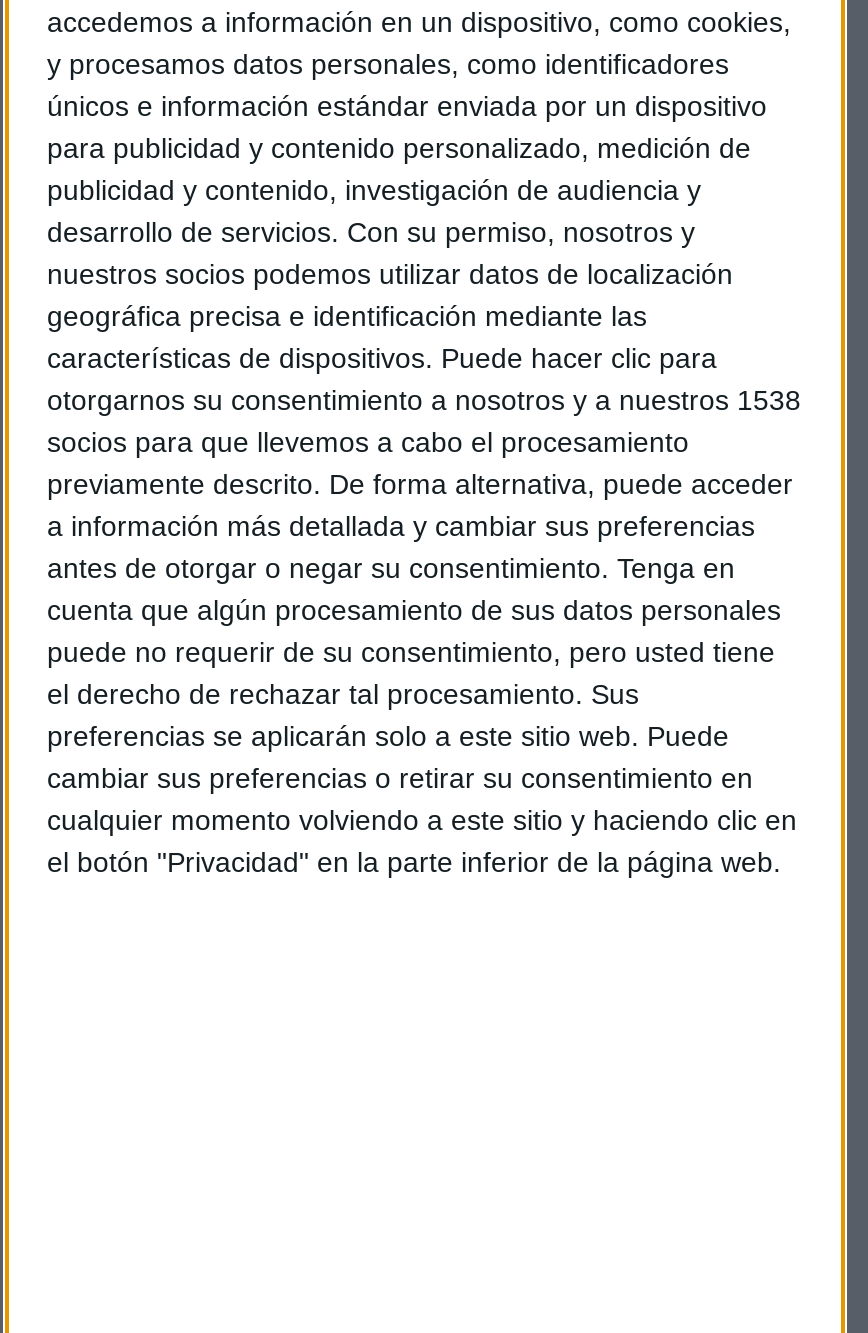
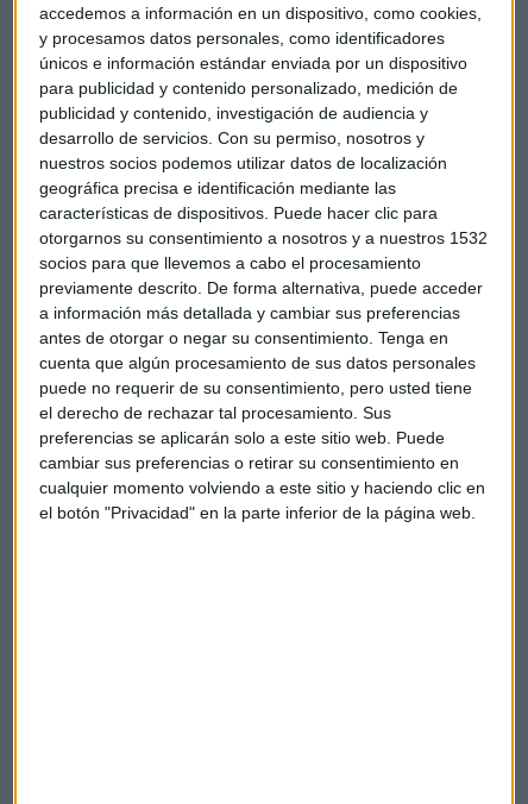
- otorgarnos su consentimiento a nosotros y a nuestros 1538
+ otorgarnos su consentimiento a nosotros y a nuestros 1532
